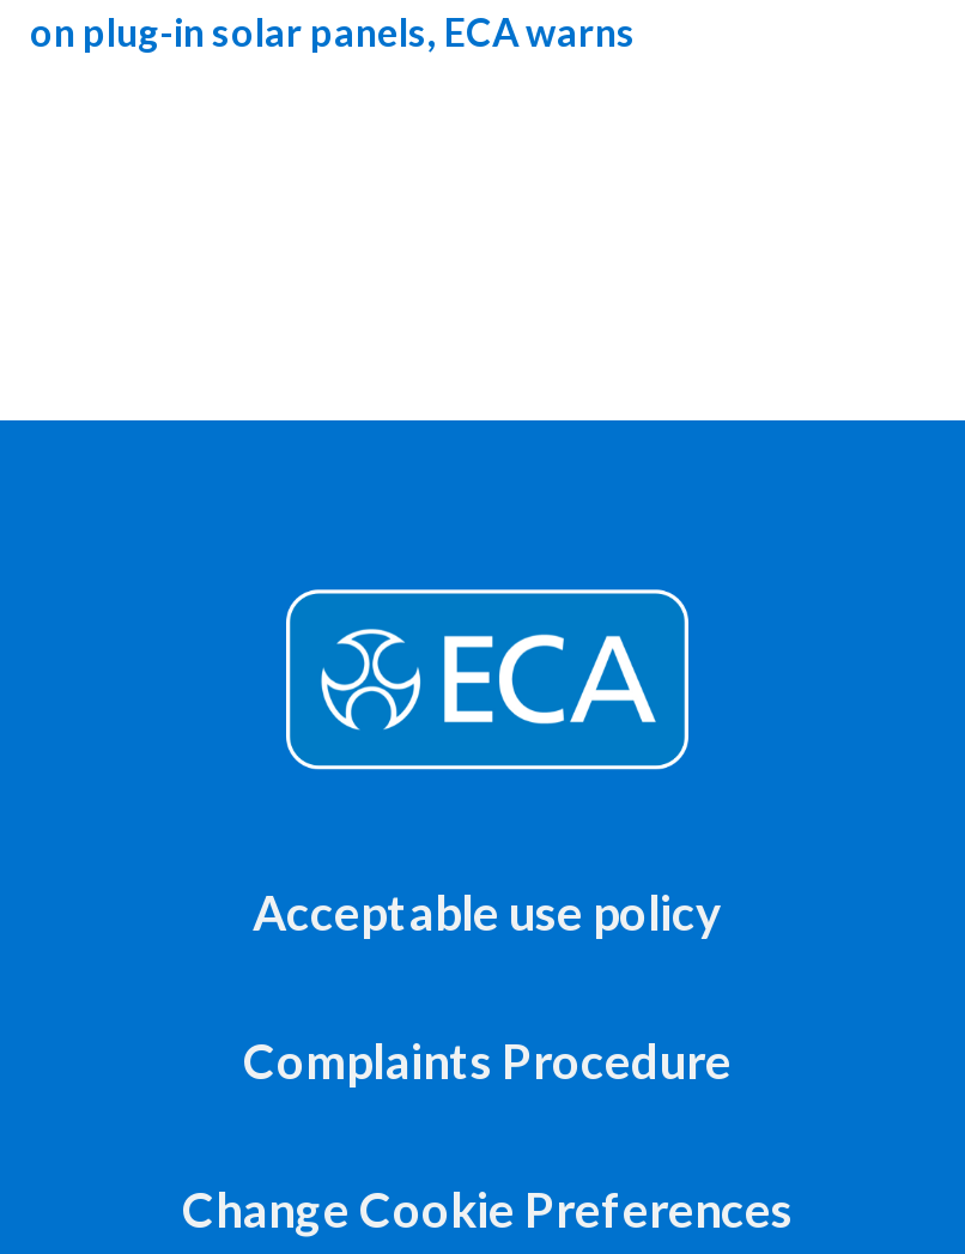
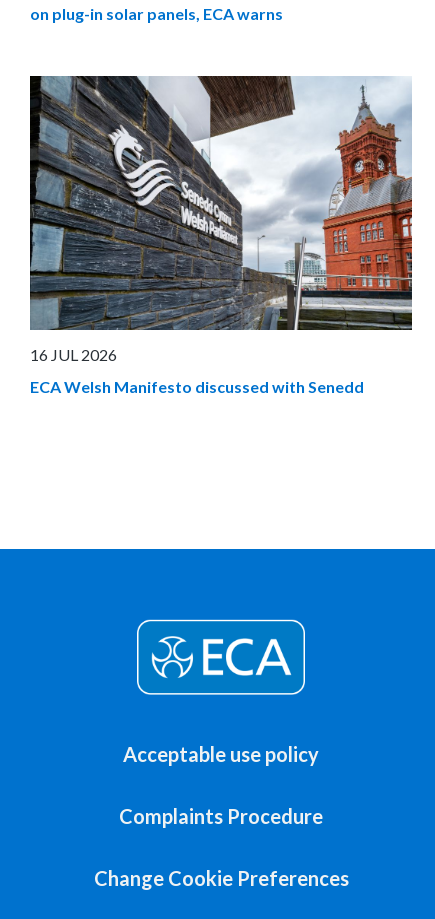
+ [image]
+ 16 JUL 2026
+ ECA Welsh Manifesto discussed with Senedd
